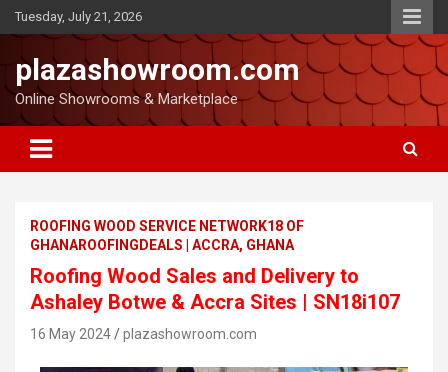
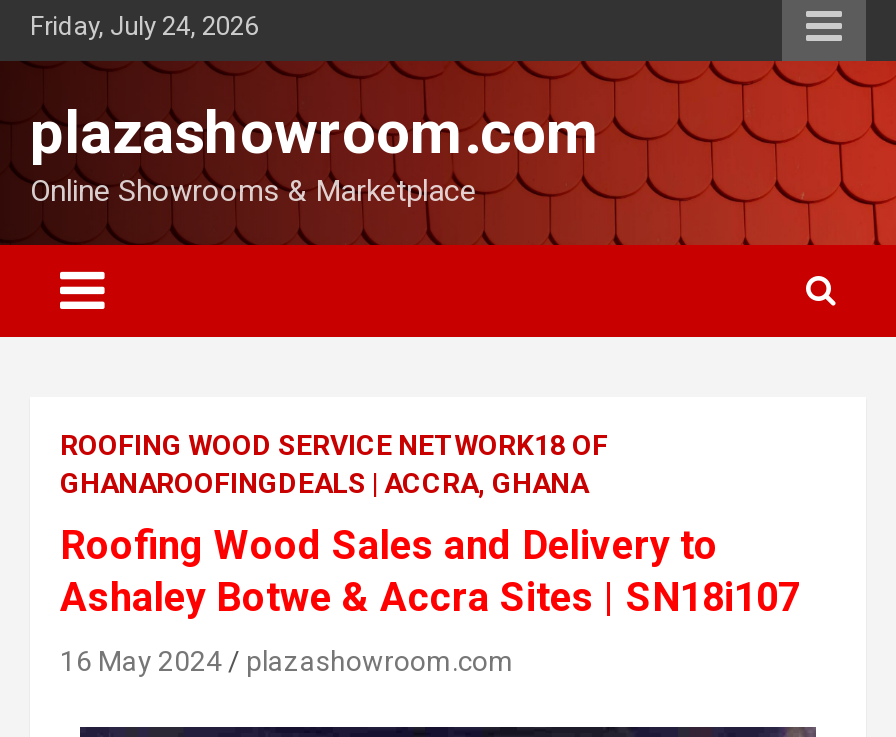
- Tuesday, July 21, 2026
+ Friday, July 24, 2026
